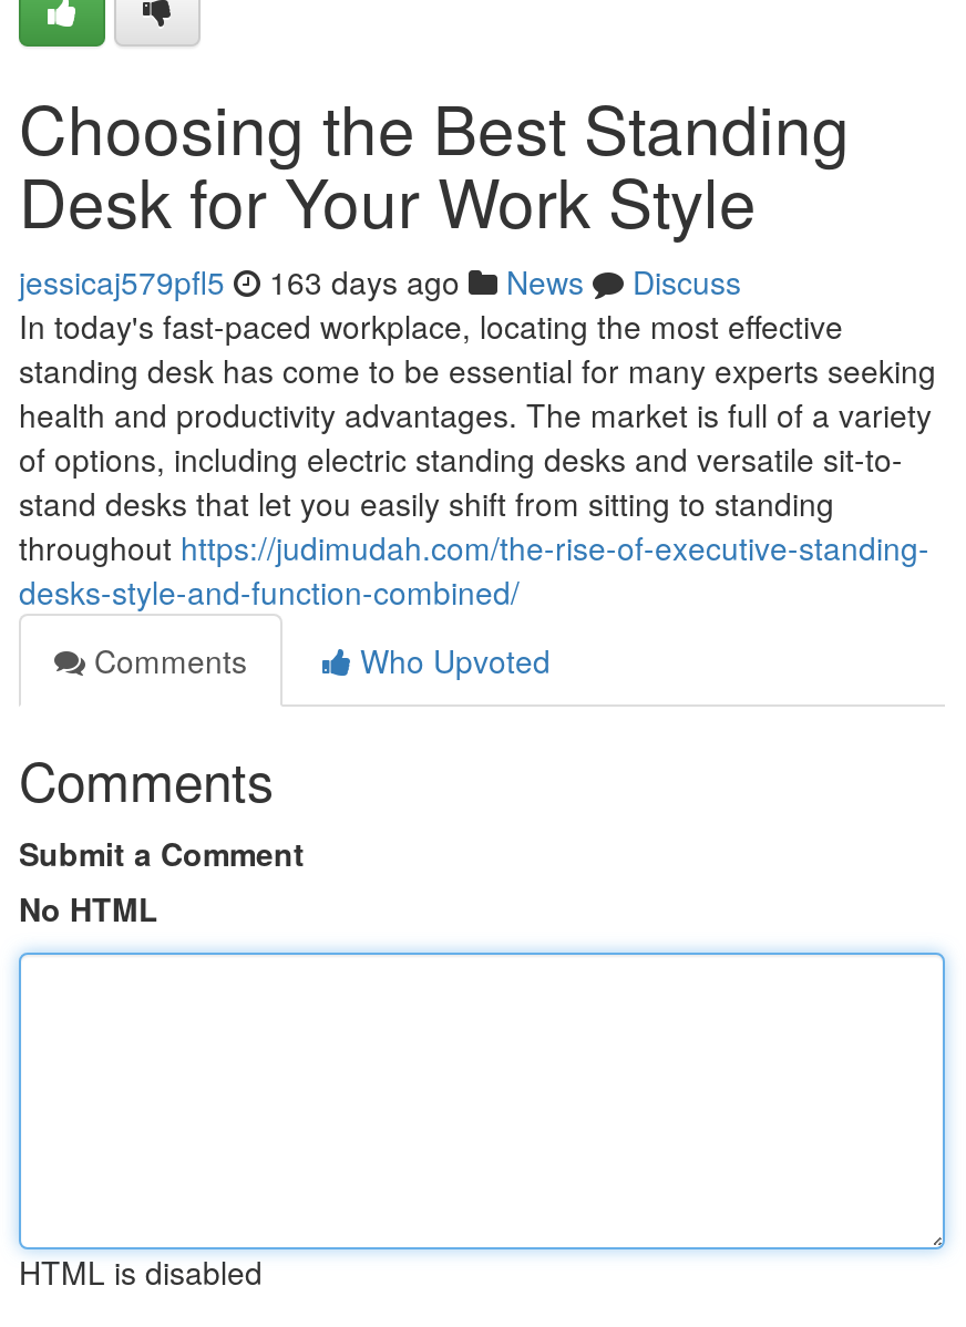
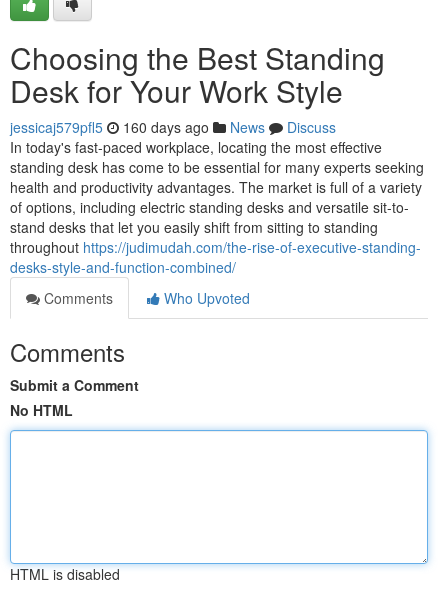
- jessicaj579pfl5 163 days ago News Discuss
+ jessicaj579pfl5 160 days ago News Discuss
